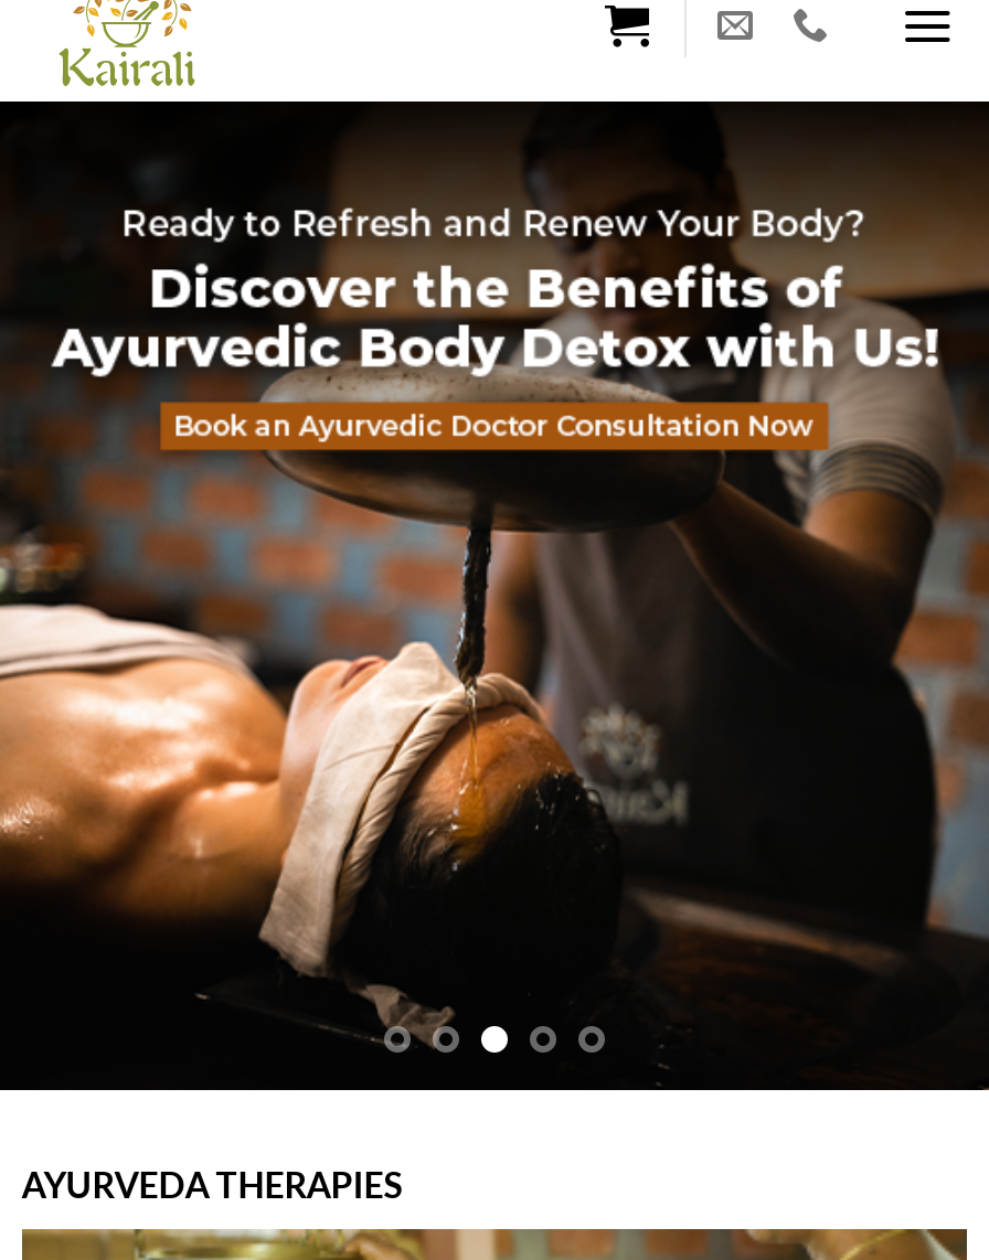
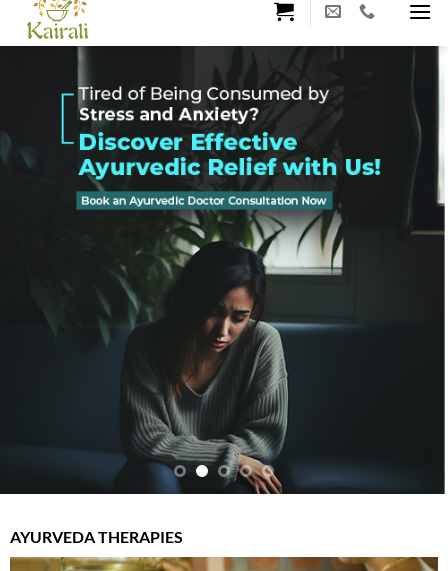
- [image]
+ [image]
